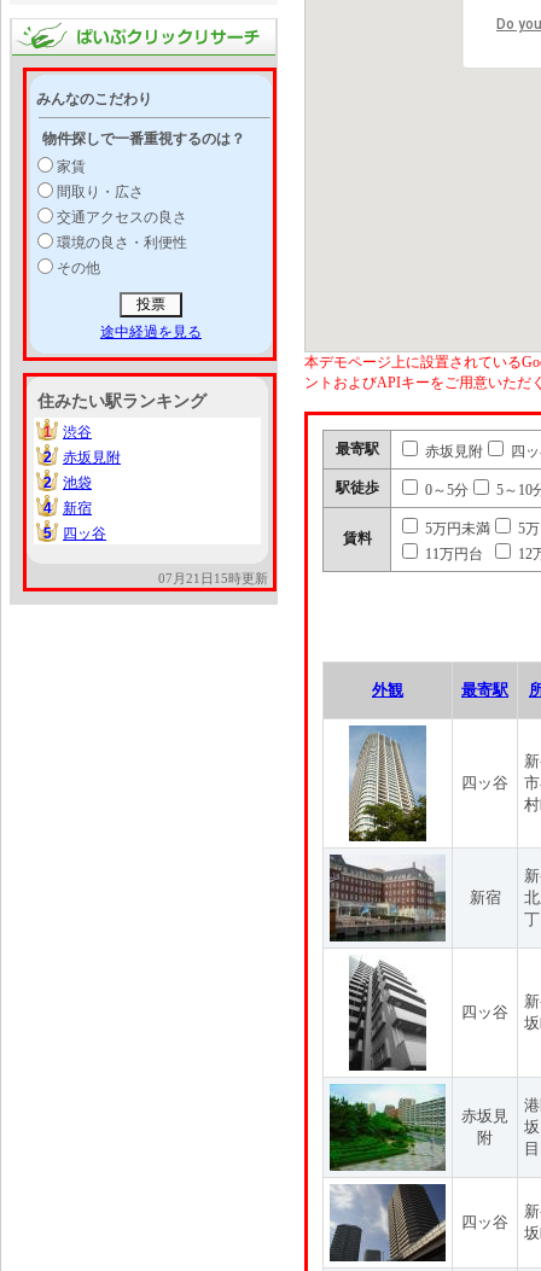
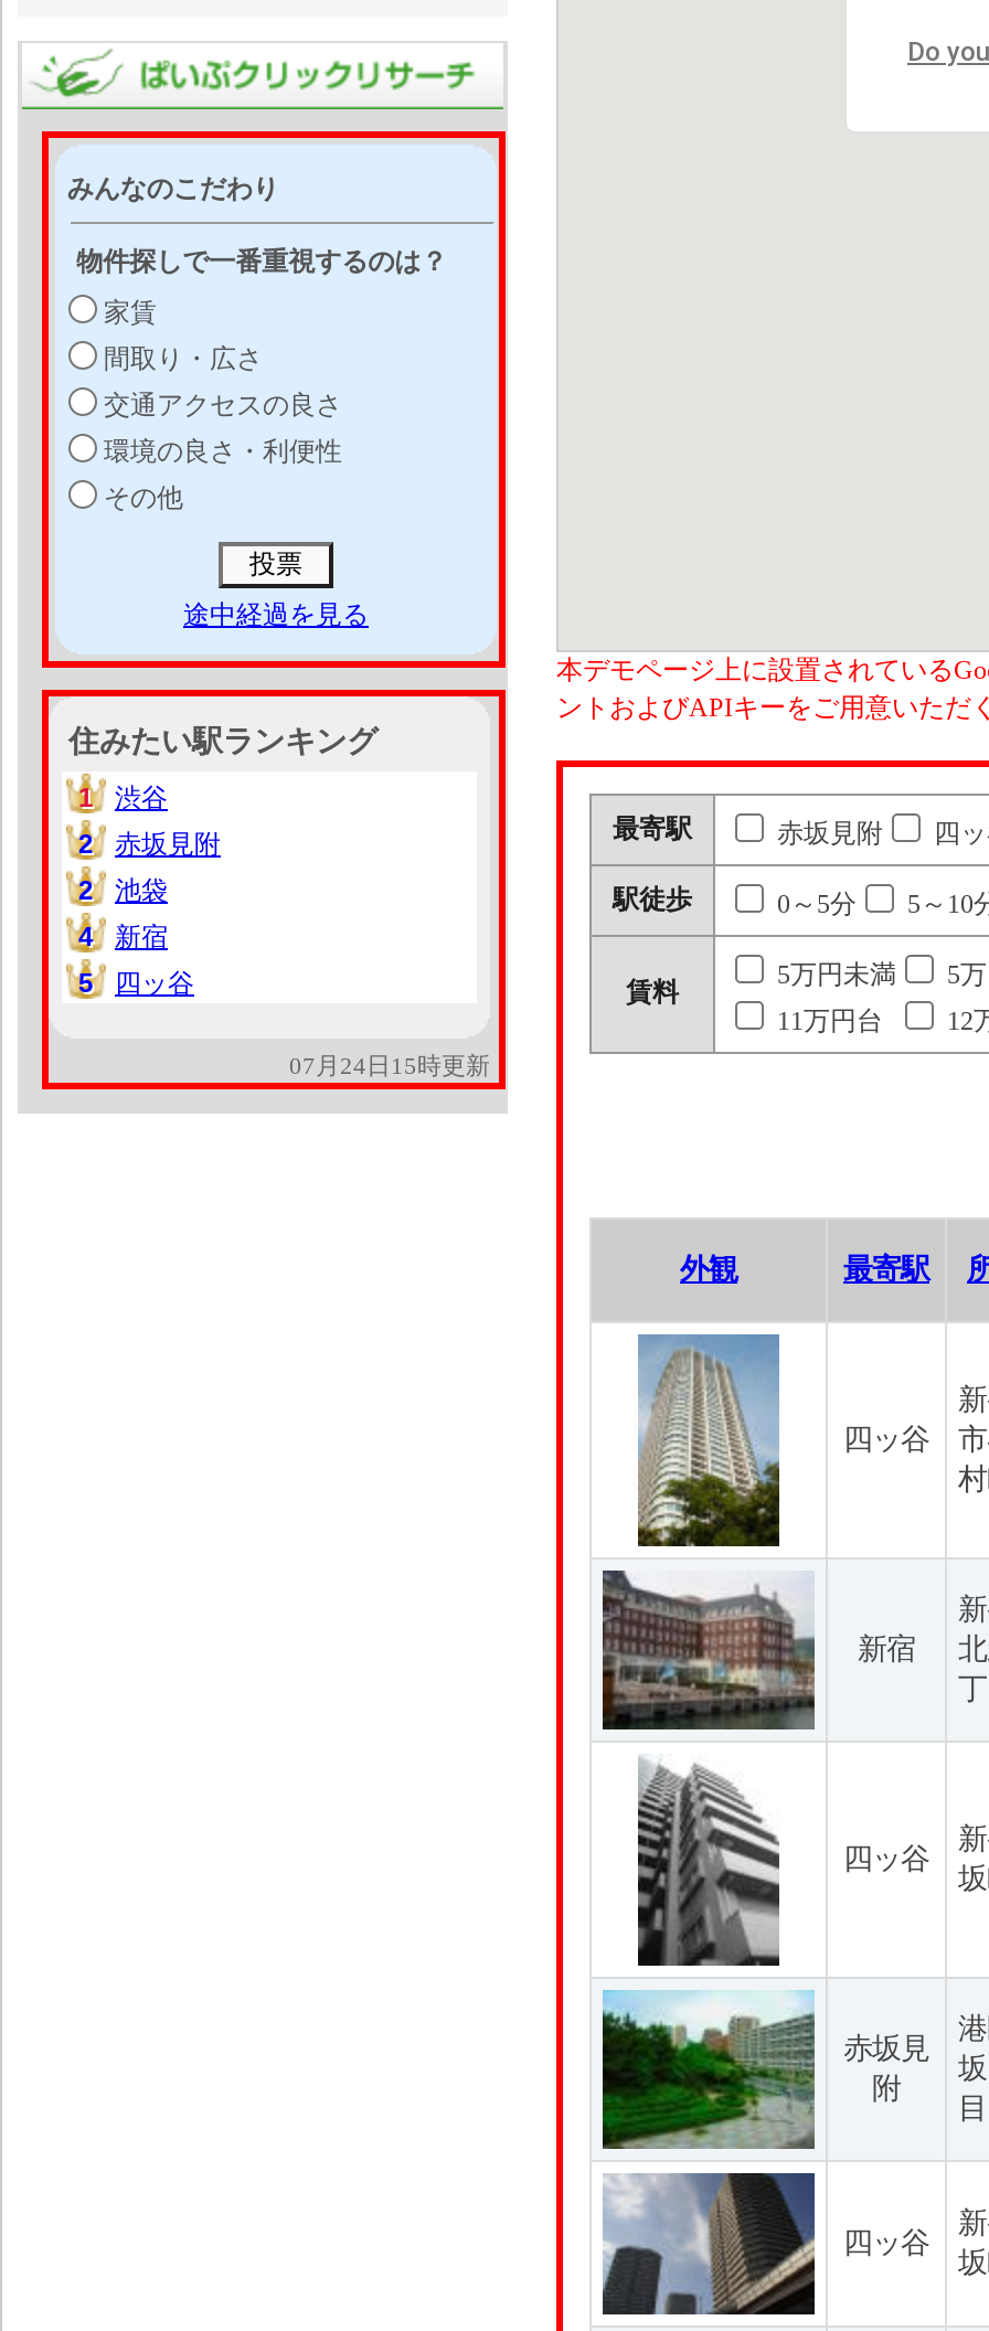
- 07月21日15時更新
+ 07月24日15時更新
